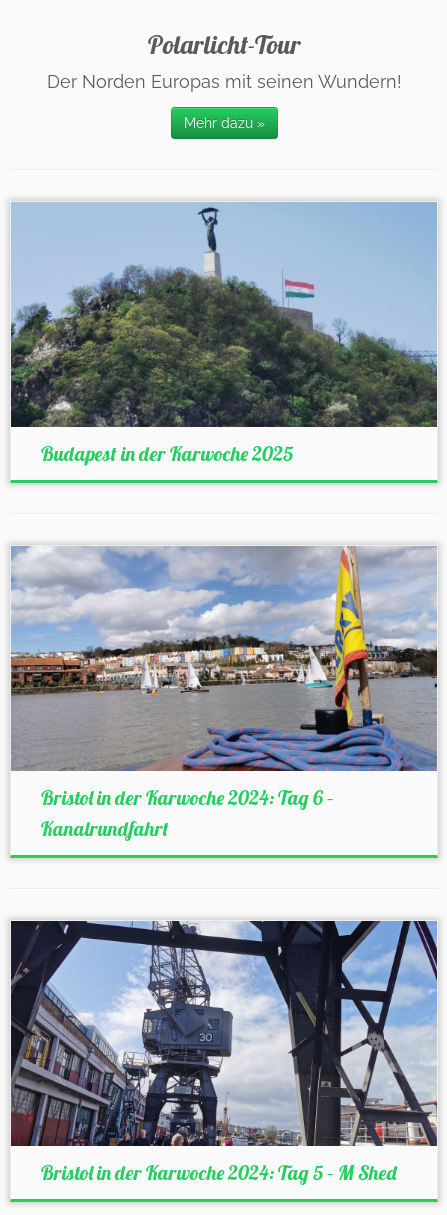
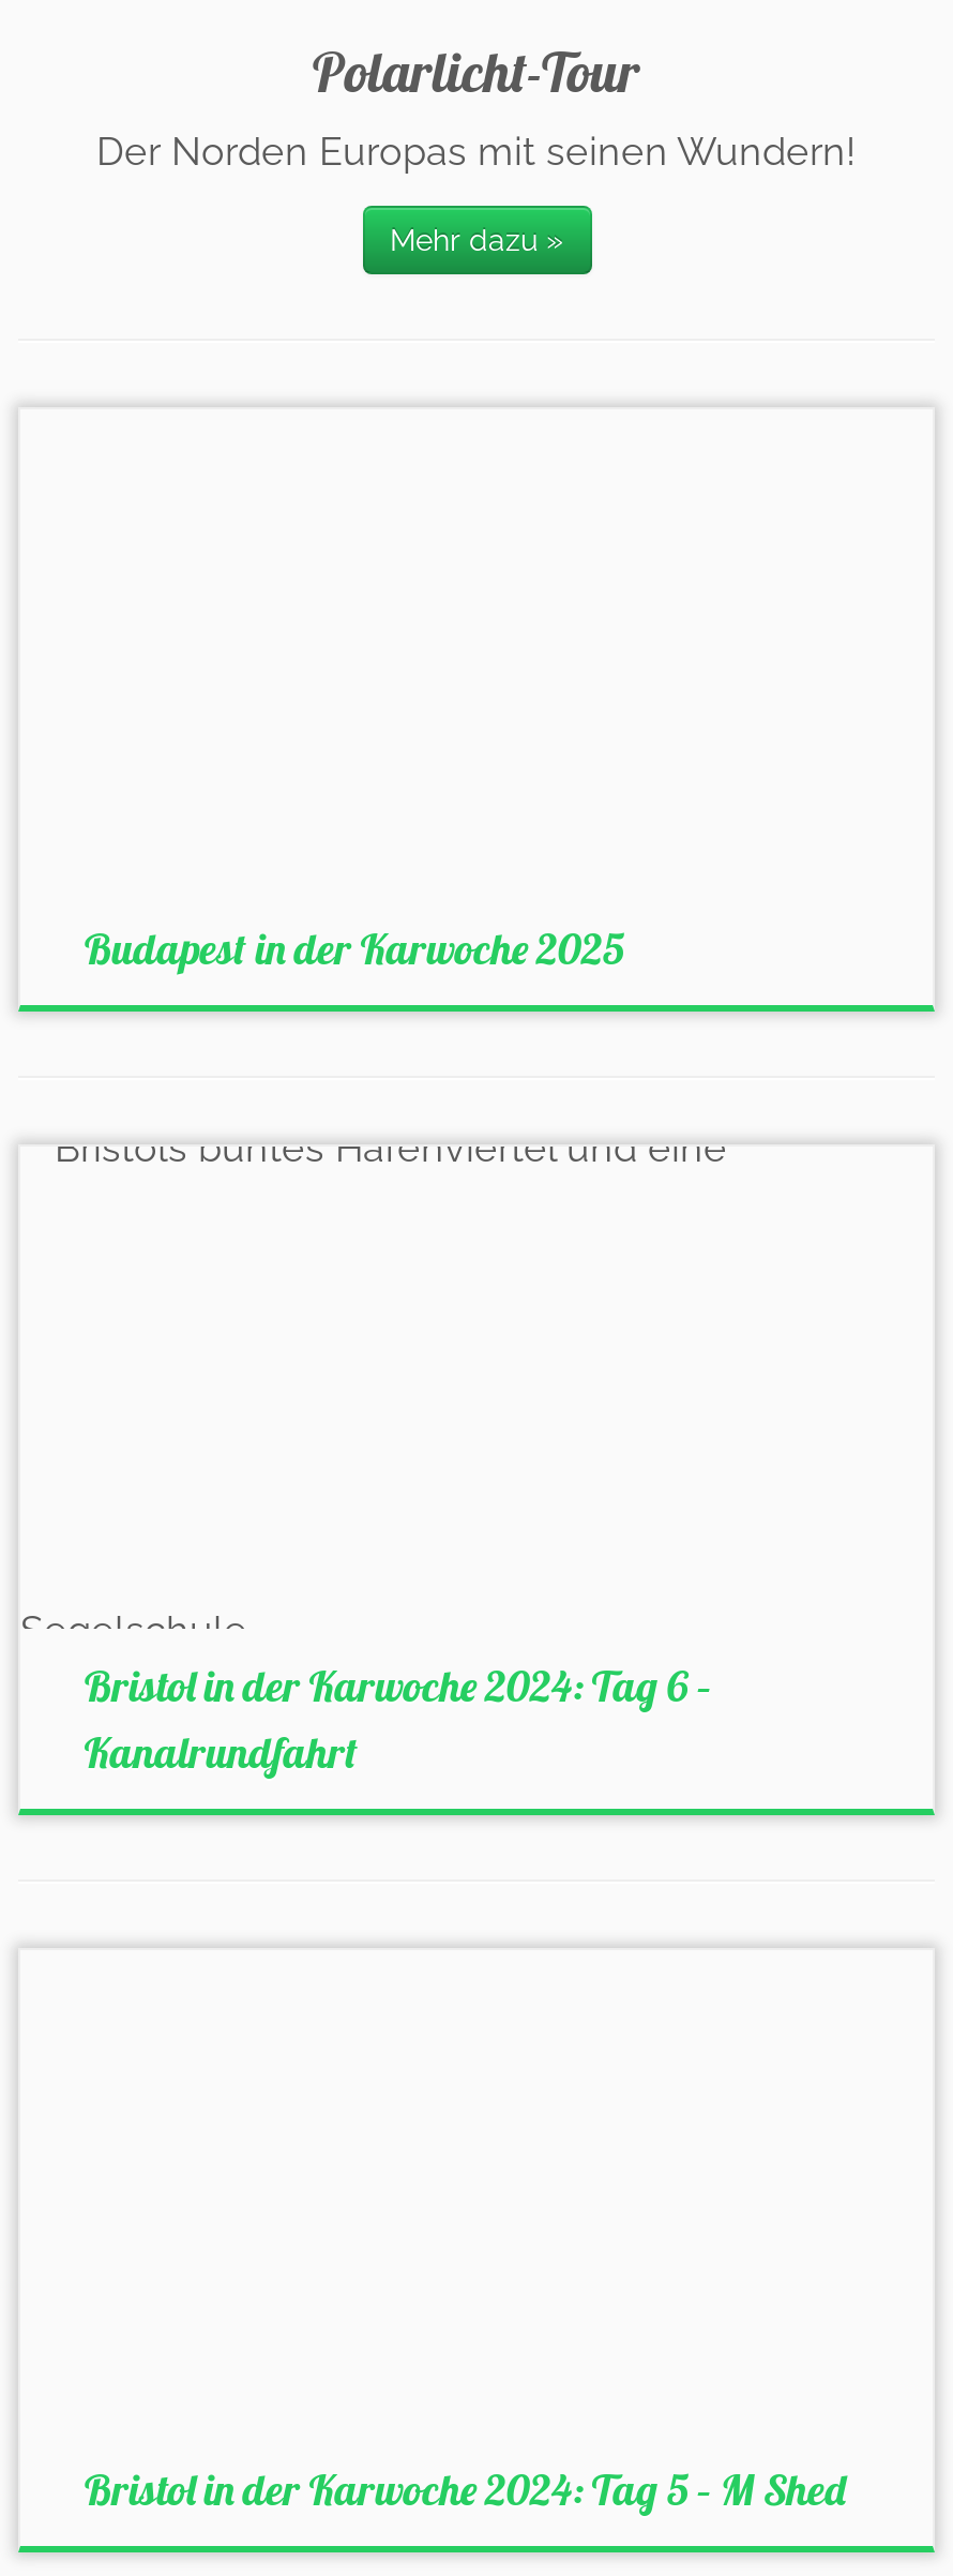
- [image]

- [image]

- [image]
